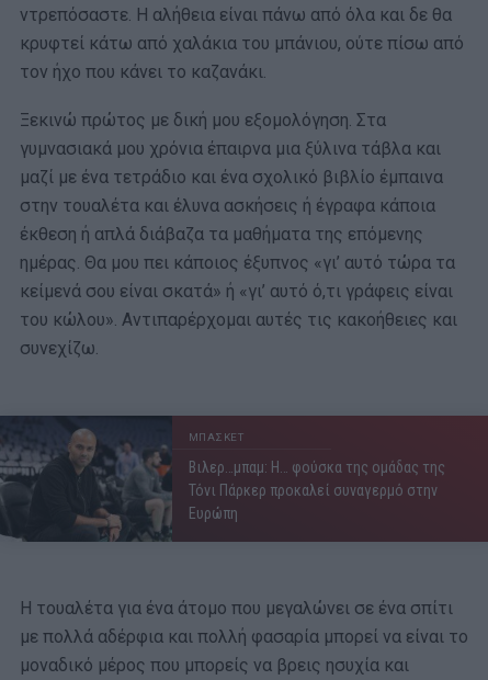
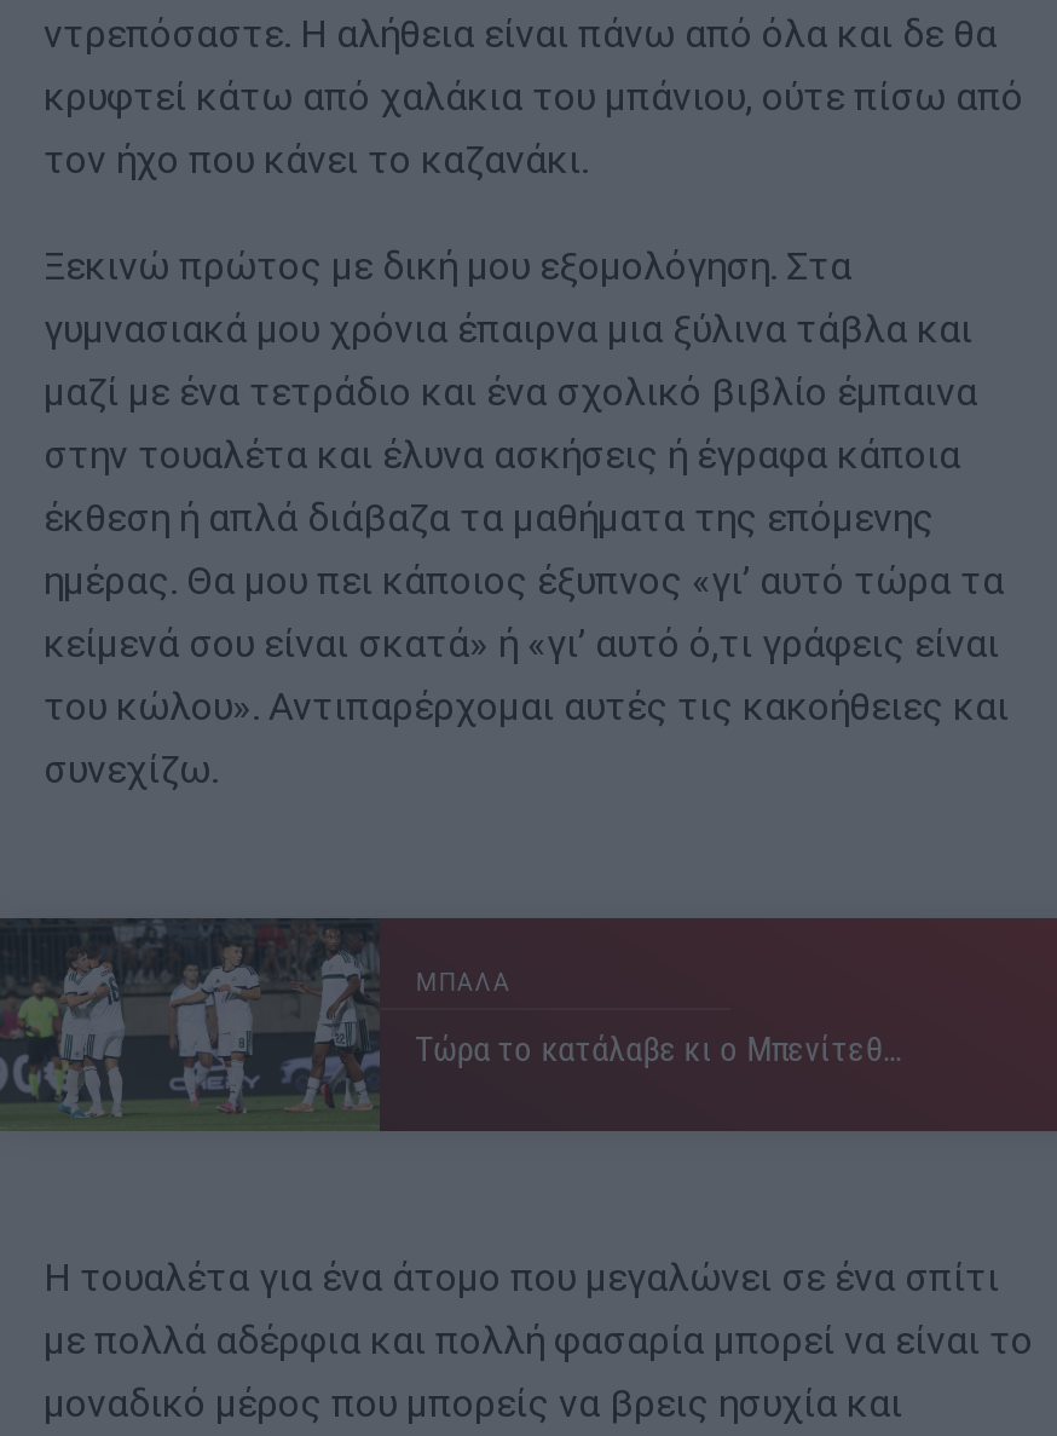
- [image]
- ΜΠΑΣΚΕΤ
+ [image]
+ ΜΠΑΛΑ

- Βιλερ…μπαμ: Η… φούσκα της ομάδας της
- Τόνι Πάρκερ προκαλεί συναγερμό στην
- Ευρώπη
+ Τώρα το κατάλαβε κι ο Μπενίτεθ…
